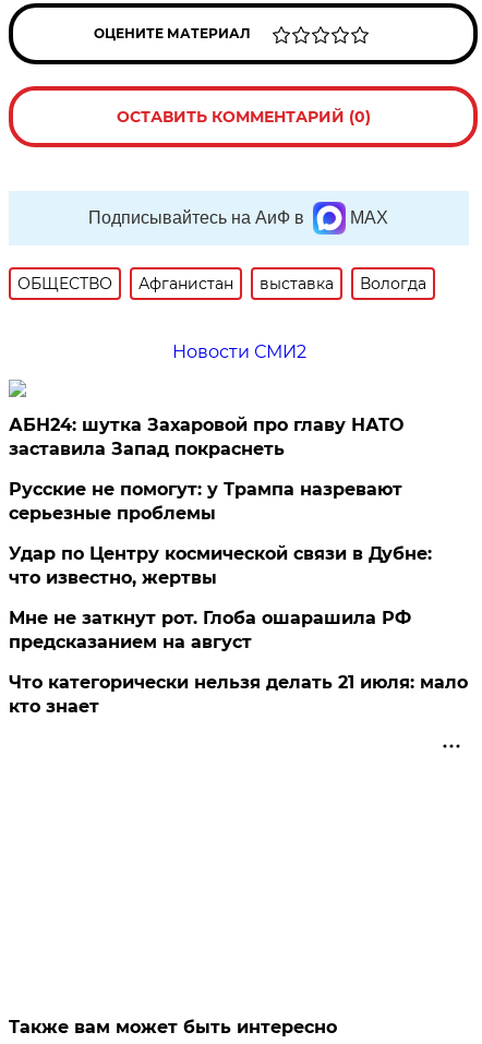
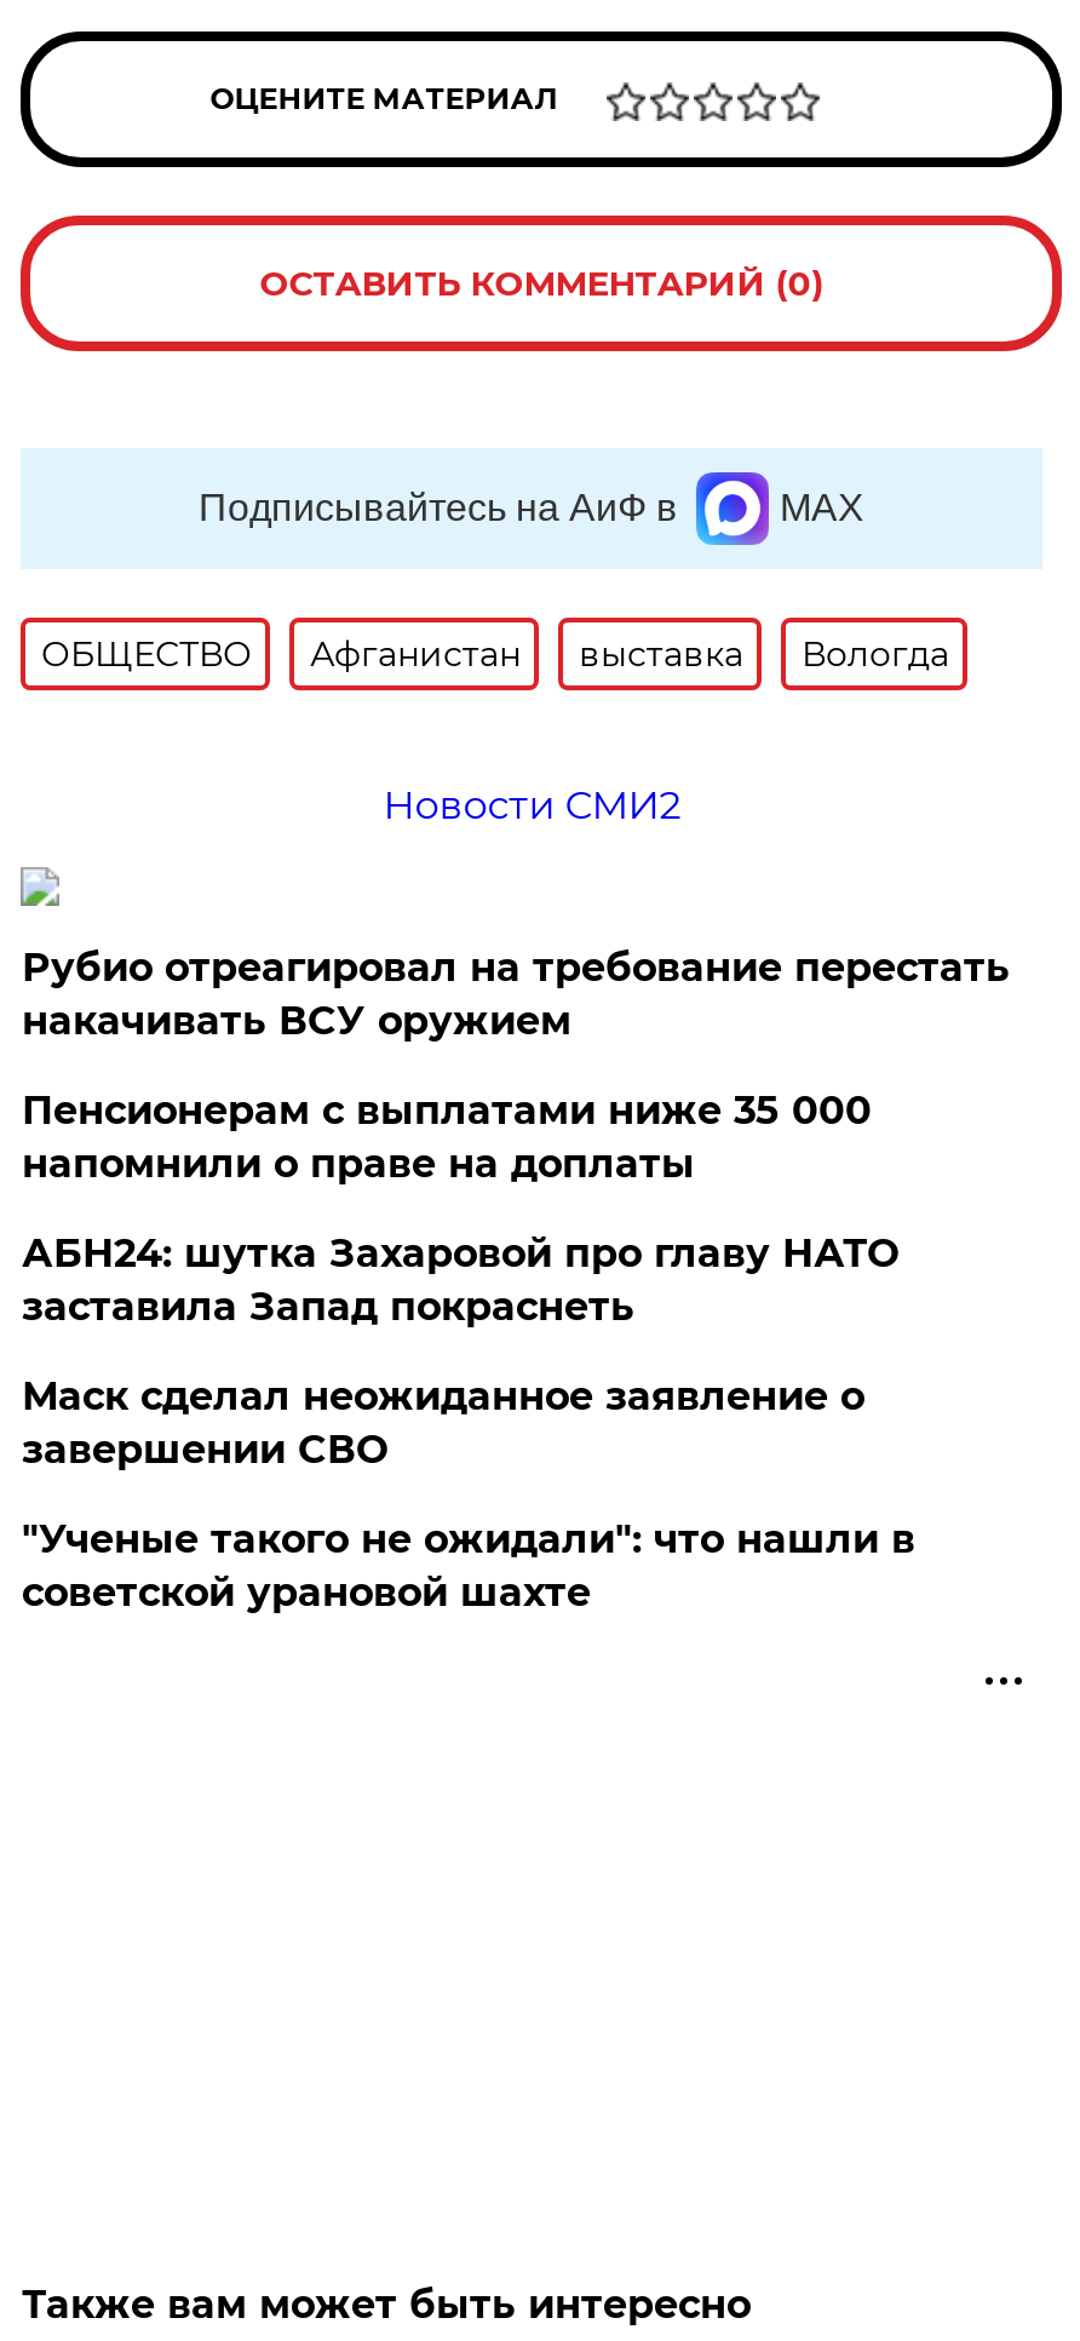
+ Рубио отреагировал на требование перестать
+ накачивать ВСУ оружием
+ Пенсионерам с выплатами ниже 35 000
+ напомнили о праве на доплаты

moved down: АБН24: шутка Захаровой про главу НАТО | заставила Запад покраснеть

- Русские не помогут: у Трампа назревают
- серьезные проблемы
- Удар по Центру космической связи в Дубне:
- что известно, жертвы
- Мне не заткнут рот. Глоба ошарашила РФ
- предсказанием на август
- Что категорически нельзя делать 21 июля: мало
- кто знает
+ Маск сделал неожиданное заявление о
+ завершении СВО
+ "Ученые такого не ожидали": что нашли в
+ советской урановой шахте
